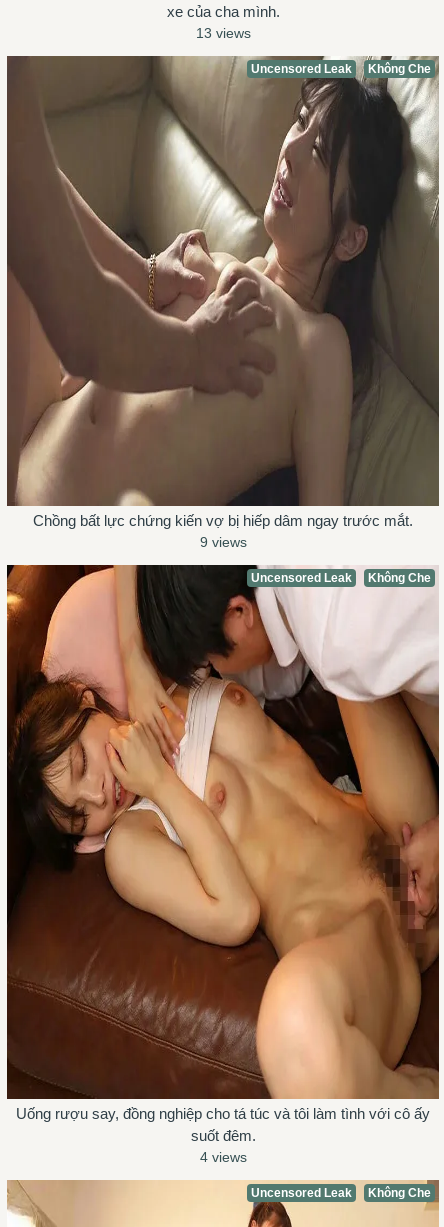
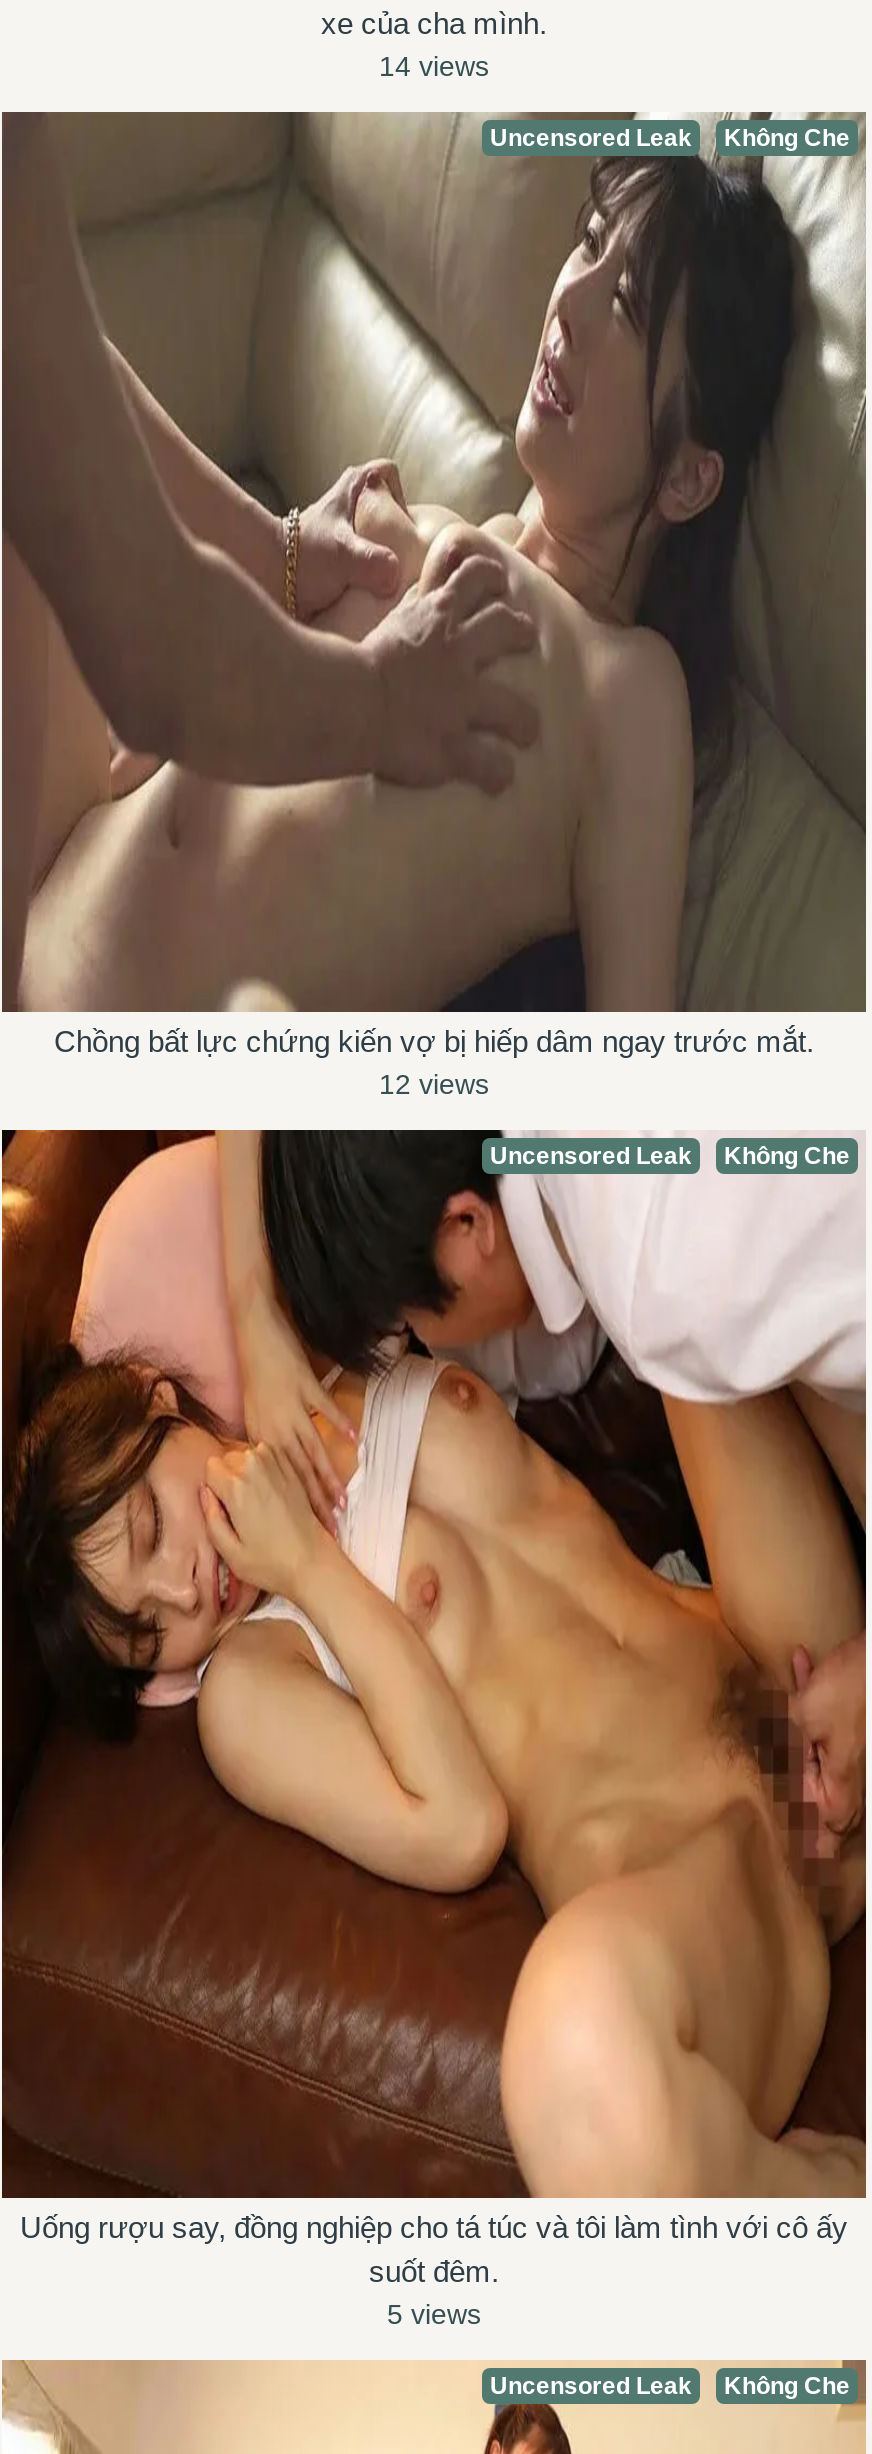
- 13 views
+ 14 views

- 9 views
+ 12 views

- 4 views
+ 5 views
